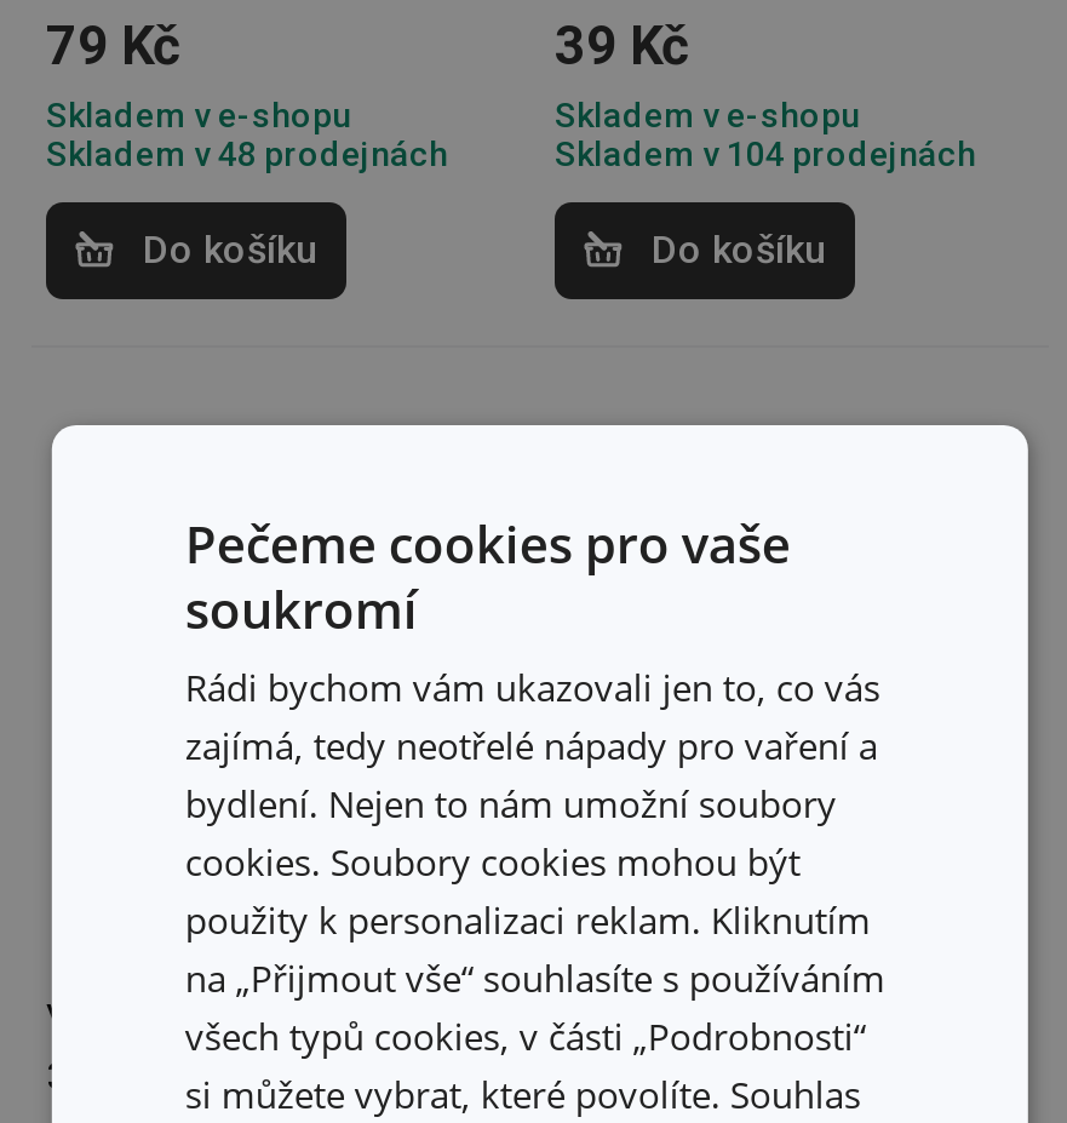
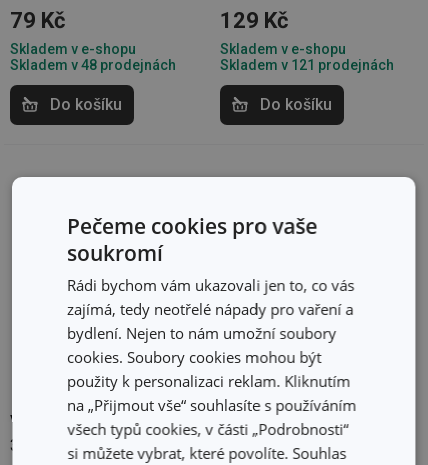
- 39 Kč
+ 129 Kč

- Skladem v 104 prodejnách
+ Skladem v 121 prodejnách
